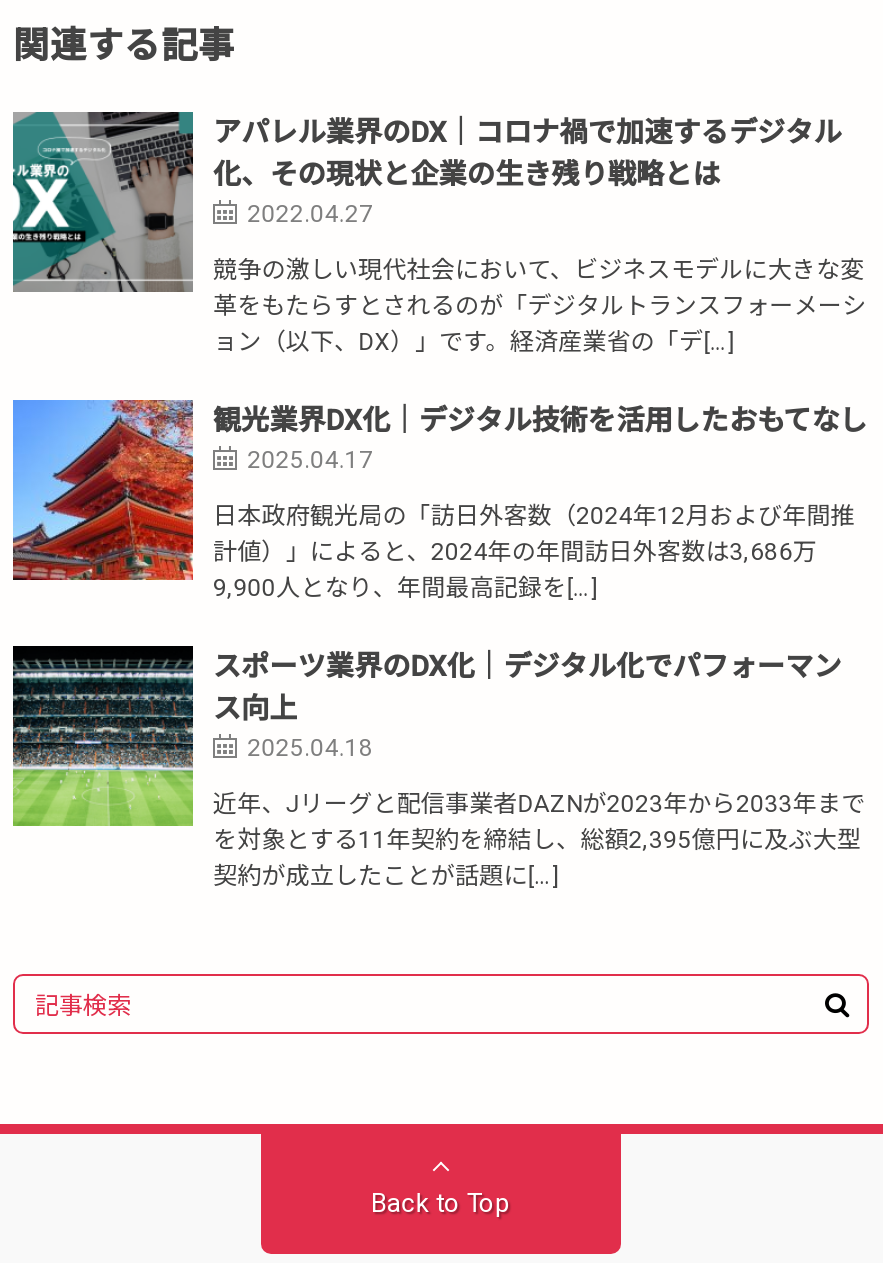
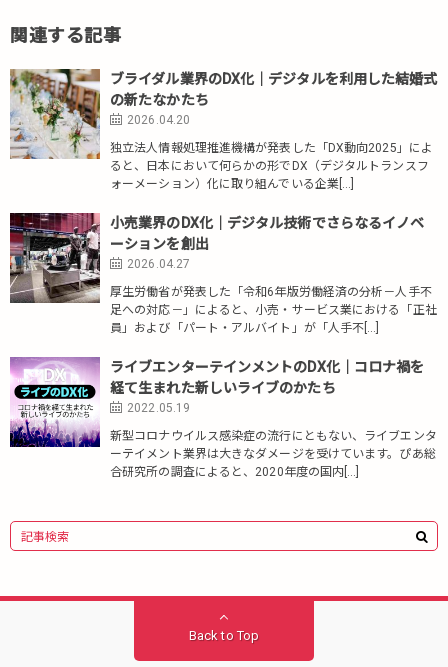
- [image]
- アパレル業界のDX｜コロナ禍で加速するデジタル
- 化、その現状と企業の生き残り戦略とは
- 2022.04.27
+ [image]
+ ブライダル業界のDX化｜デジタルを利用した結婚式
+ の新たなかたち
+ 2026.04.20

- 競争の激しい現代社会において、ビジネスモデルに大きな変
- 革をもたらすとされるのが「デジタルトランスフォーメーシ
- ョン（以下、DX）」です。経済産業省の「デ[…]
+ 独立法人情報処理推進機構が発表した「DX動向2025」によ
+ ると、日本において何らかの形でDX（デジタルトランスフ
+ ォーメーション）化に取り組んでいる企業[…]

- [image]
- 観光業界DX化｜デジタル技術を活用したおもてなし
- 2025.04.17
+ [image]
+ 小売業界のDX化｜デジタル技術でさらなるイノベ
+ ーションを創出
+ 2026.04.27

- 日本政府観光局の「訪日外客数（2024年12月および年間推
- 計値）」によると、2024年の年間訪日外客数は3,686万
- 9,900人となり、年間最高記録を[…]
+ 厚生労働省が発表した「令和6年版労働経済の分析－人手不
+ 足への対応－」によると、小売・サービス業における「正社
+ 員」および「パート・アルバイト」が「人手不[…]

- [image]
- スポーツ業界のDX化｜デジタル化でパフォーマン
- ス向上
- 2025.04.18
+ [image]
+ ライブエンターテインメントのDX化｜コロナ禍を
+ 経て生まれた新しいライブのかたち
+ 2022.05.19

- 近年、Jリーグと配信事業者DAZNが2023年から2033年まで
- を対象とする11年契約を締結し、総額2,395億円に及ぶ大型
- 契約が成立したことが話題に[…]
+ 新型コロナウイルス感染症の流行にともない、ライブエンタ
+ ーテイメント業界は大きなダメージを受けています。ぴあ総
+ 合研究所の調査によると、2020年度の国内[…]
